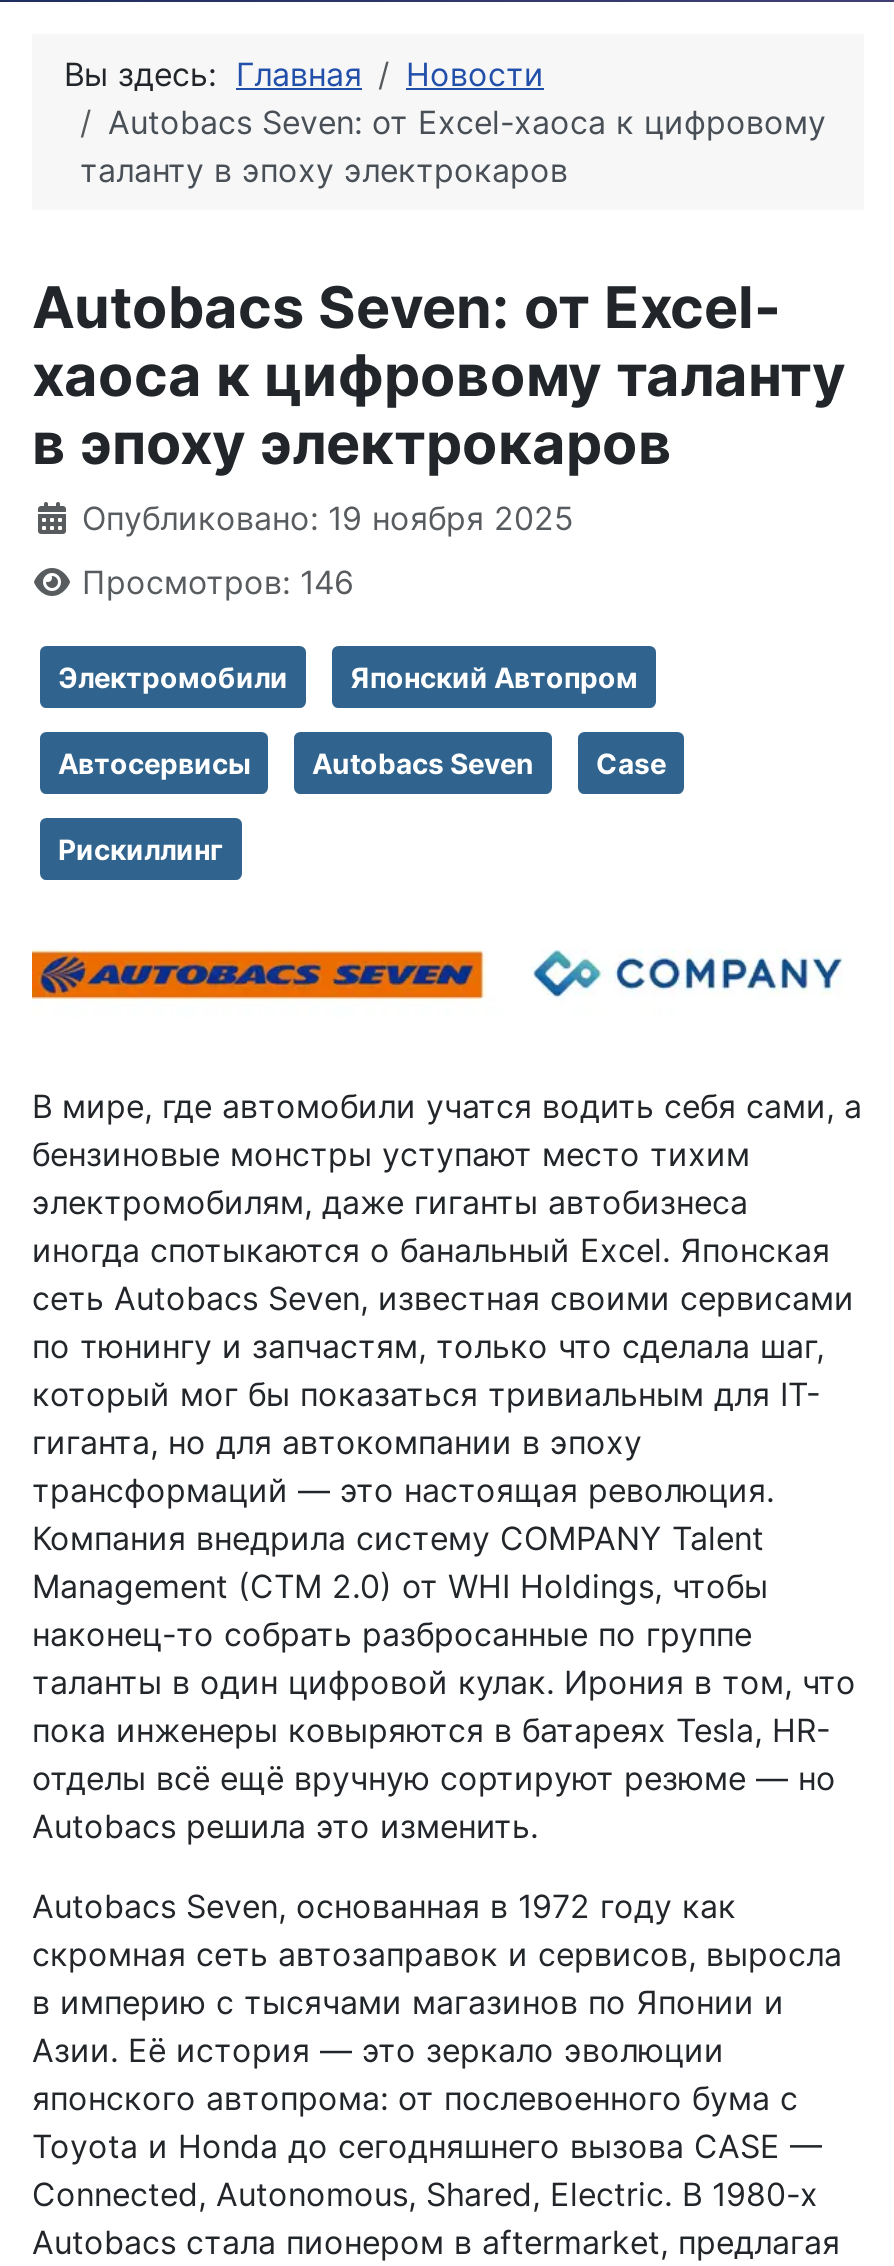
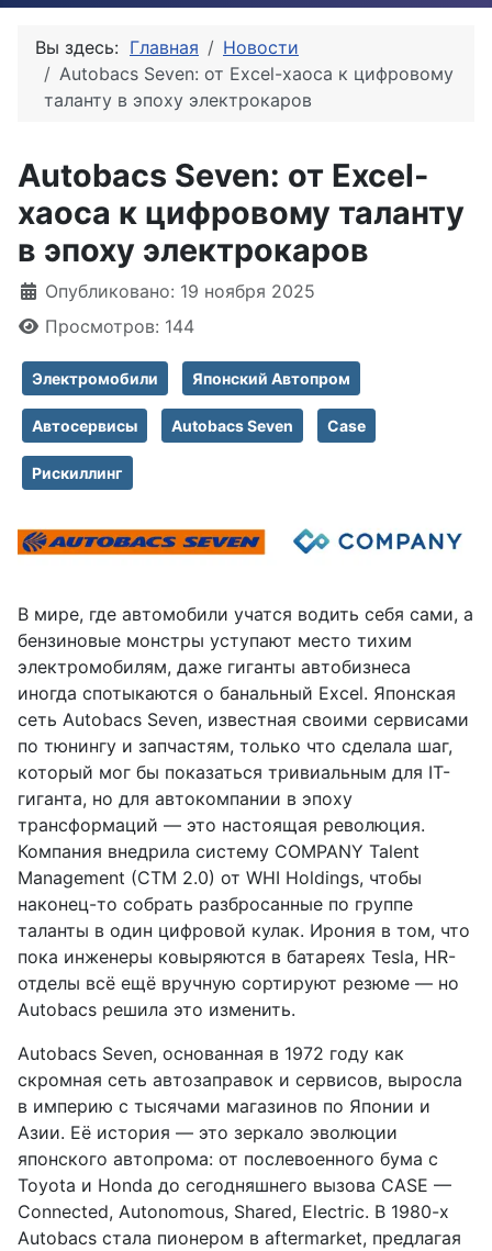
- Просмотров: 146
+ Просмотров: 144
